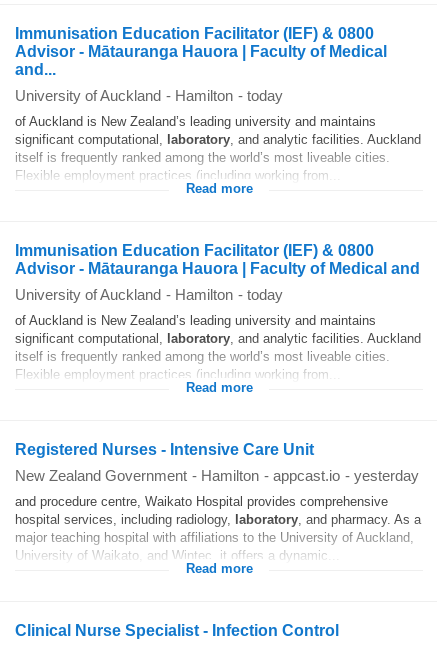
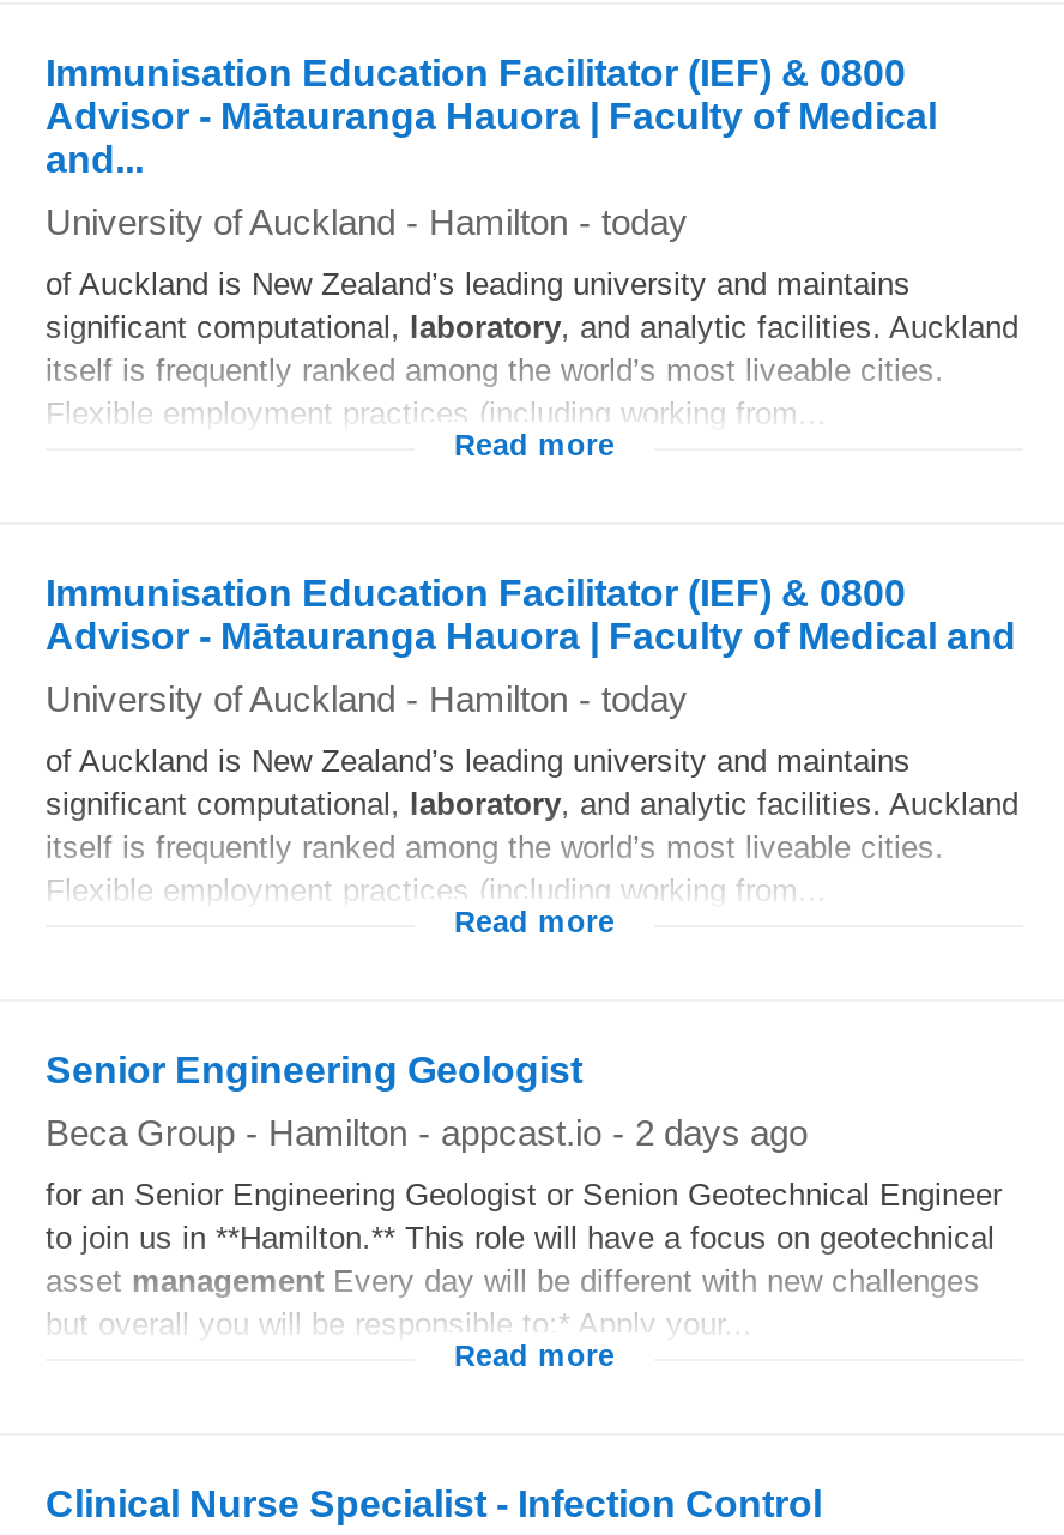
- Registered Nurses - Intensive Care Unit
+ Senior Engineering Geologist

- New Zealand Government - Hamilton - appcast.io - yesterday
+ Beca Group - Hamilton - appcast.io - 2 days ago

- and procedure centre, Waikato Hospital provides comprehensive
- hospital services, including radiology, laboratory, and pharmacy. As a
- major teaching hospital with affiliations to the University of Auckland,
- University of Waikato, and Wintec, it offers a dynamic...
+ for an Senior Engineering Geologist or Senion Geotechnical Engineer
+ to join us in **Hamilton.** This role will have a focus on geotechnical
+ asset management Every day will be different with new challenges
+ but overall you will be responsible to:* Apply your...
